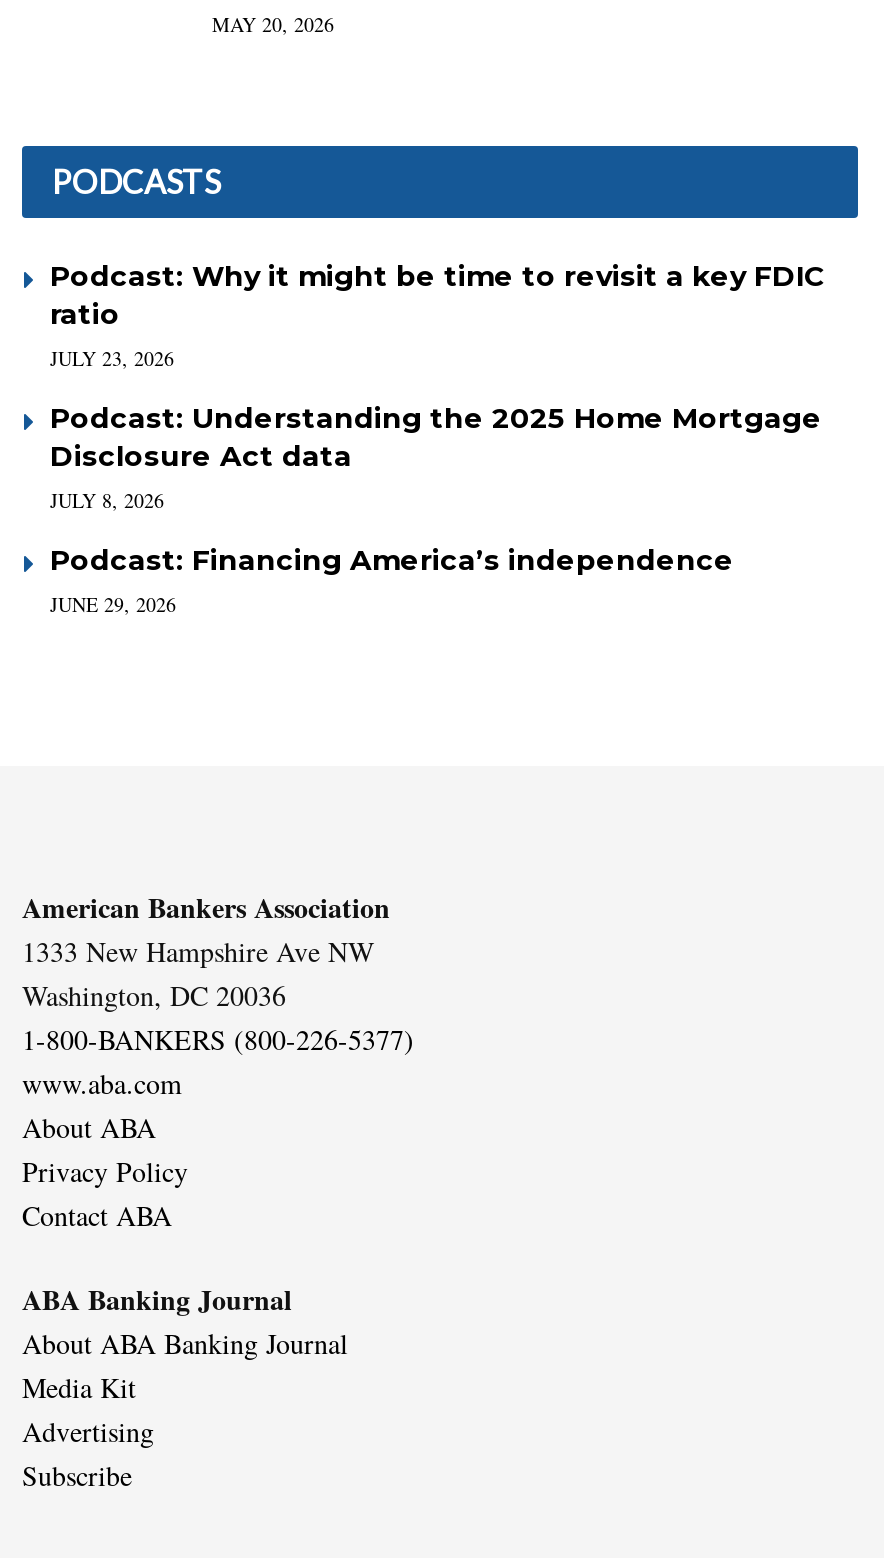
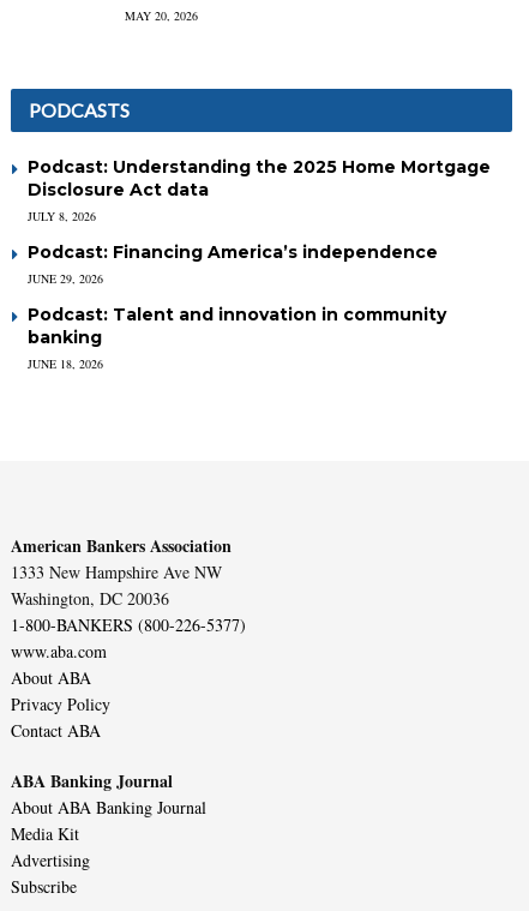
- Podcast: Why it might be time to revisit a key FDIC
- ratio
- JULY 23, 2026

moved up: Podcast: Understanding the 2025 Home Mortgage | Disclosure Act data | JULY 8, 2026 | Podcast: Financing America’s independence | JUNE 29, 2026

+ Podcast: Talent and innovation in community
+ banking
+ JUNE 18, 2026
